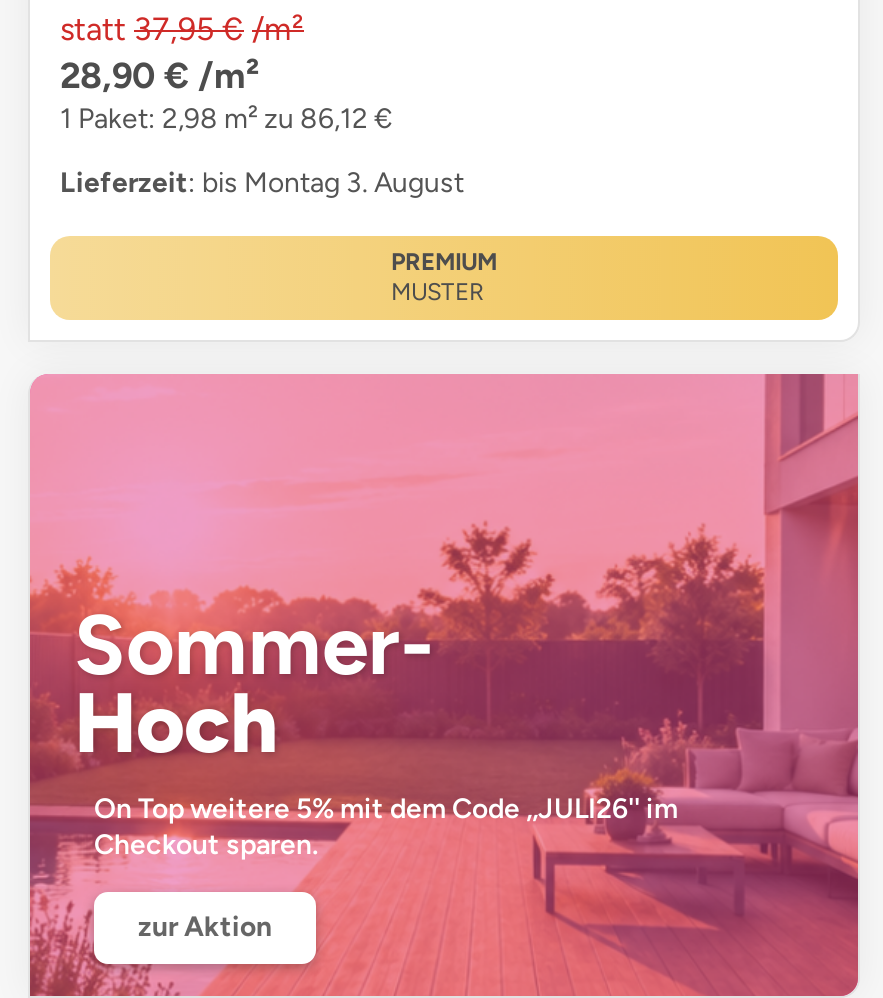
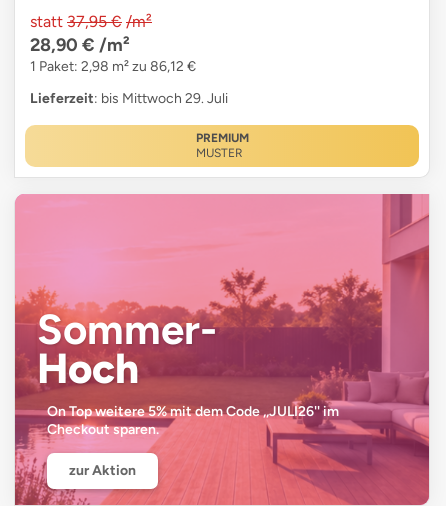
- Lieferzeit: bis Montag 3. August
+ Lieferzeit: bis Mittwoch 29. Juli
